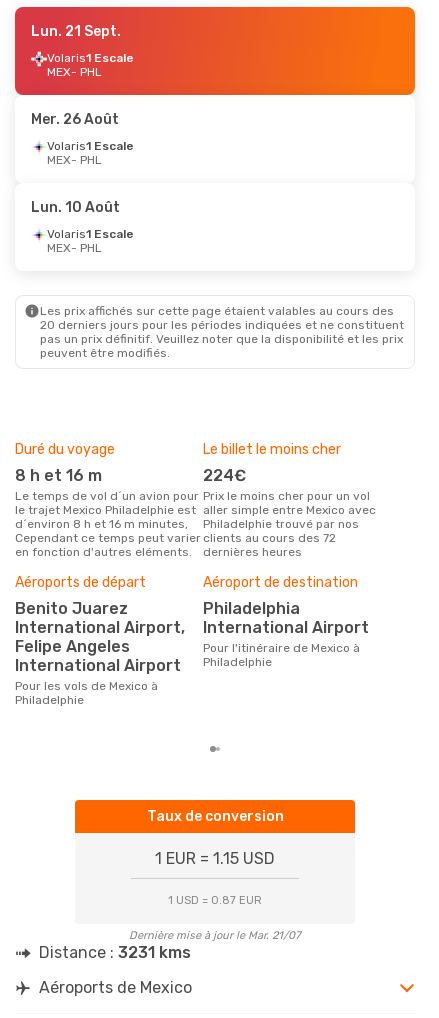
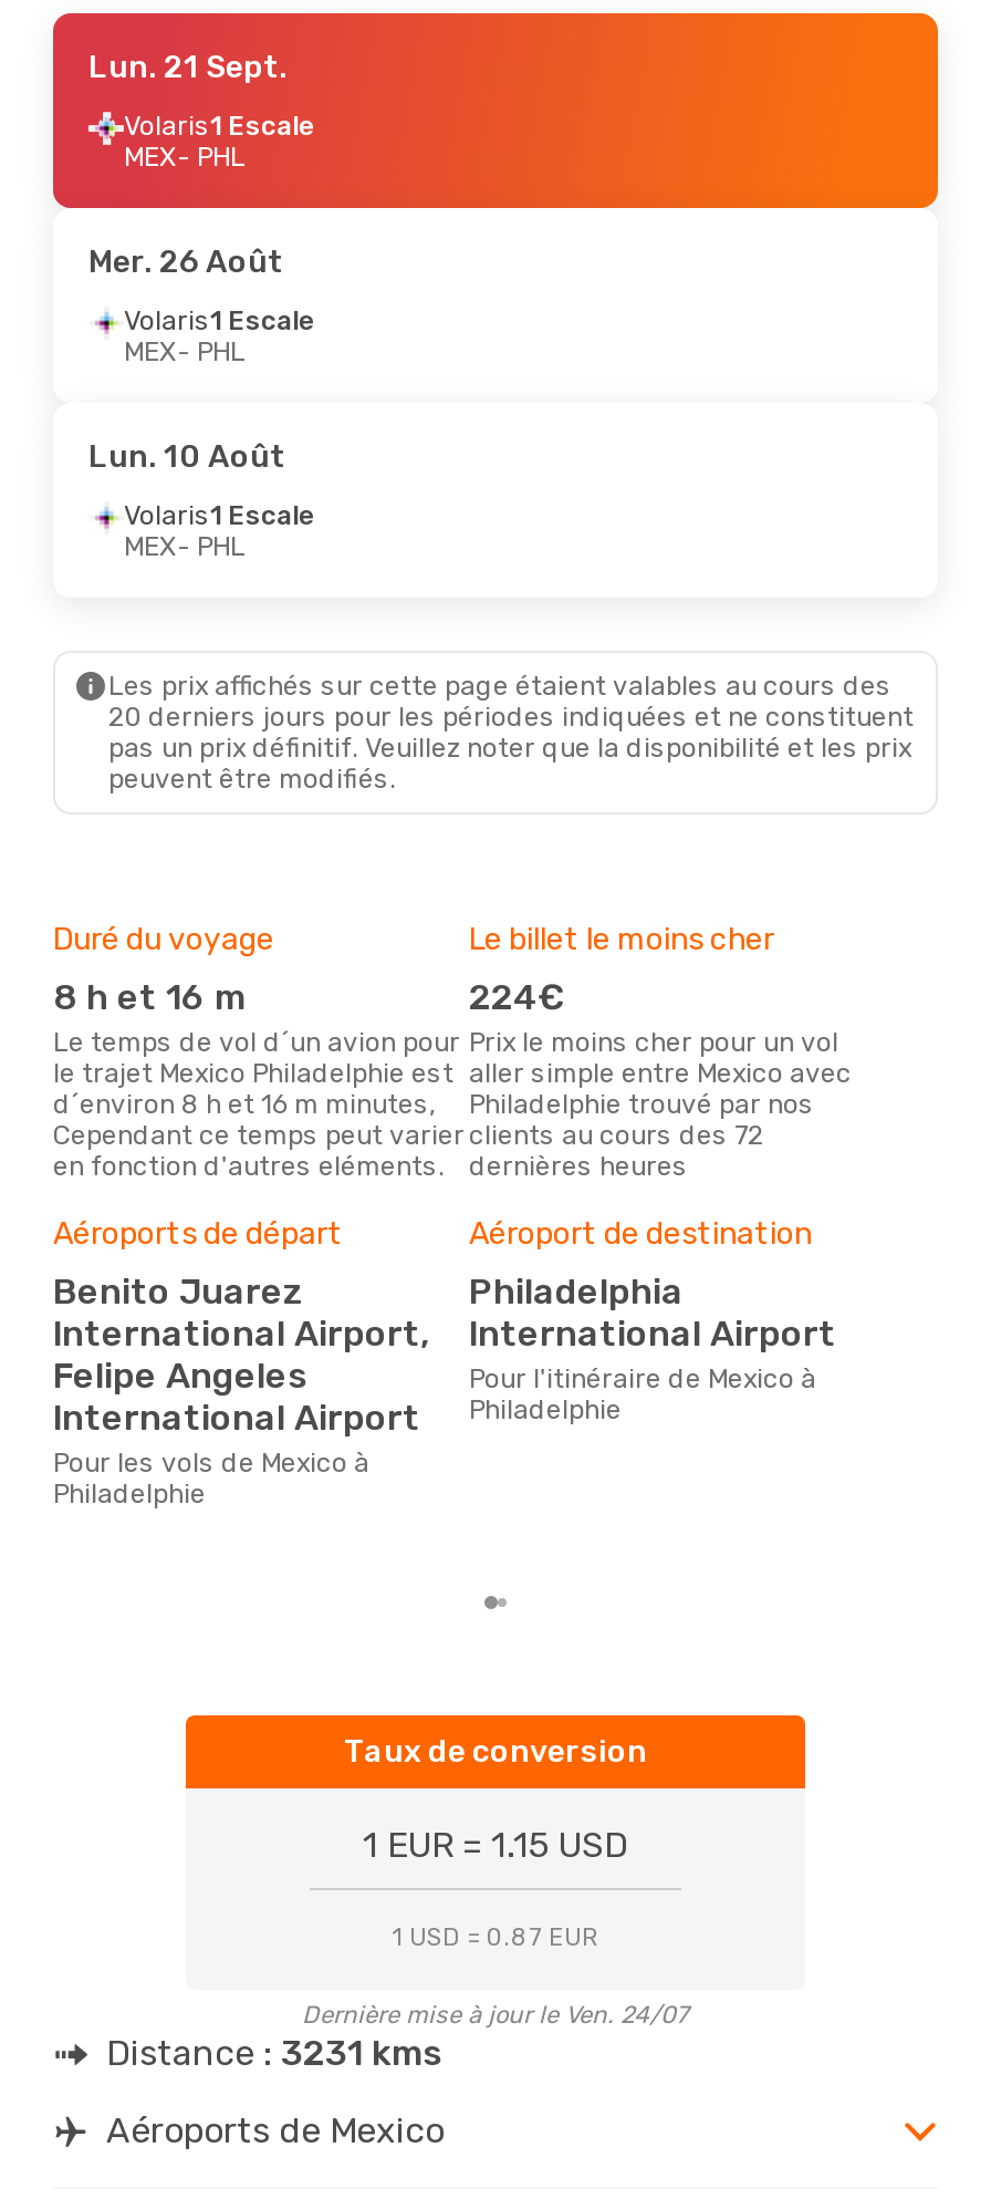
- Dernière mise à jour le Mar. 21/07
+ Dernière mise à jour le Ven. 24/07
